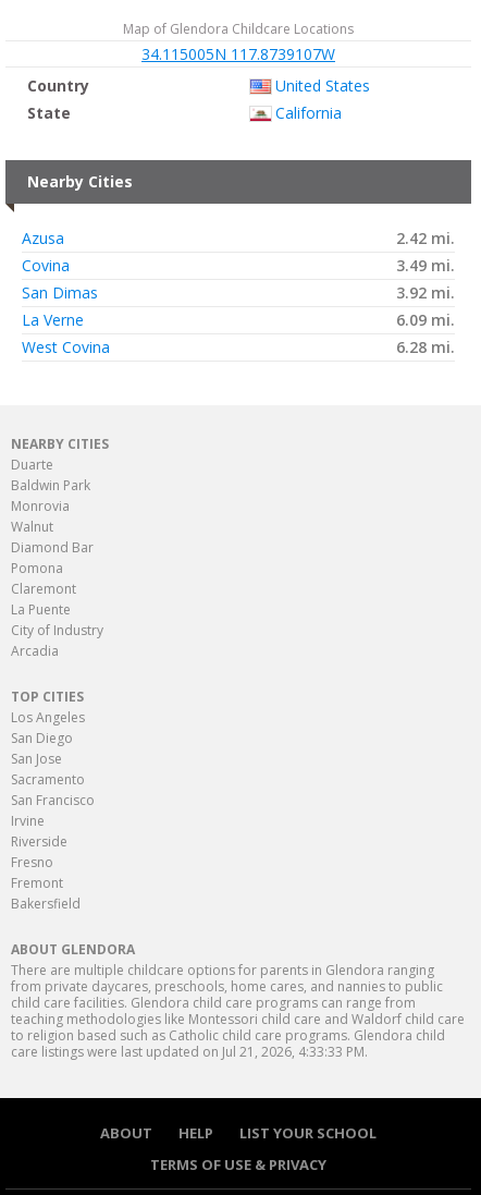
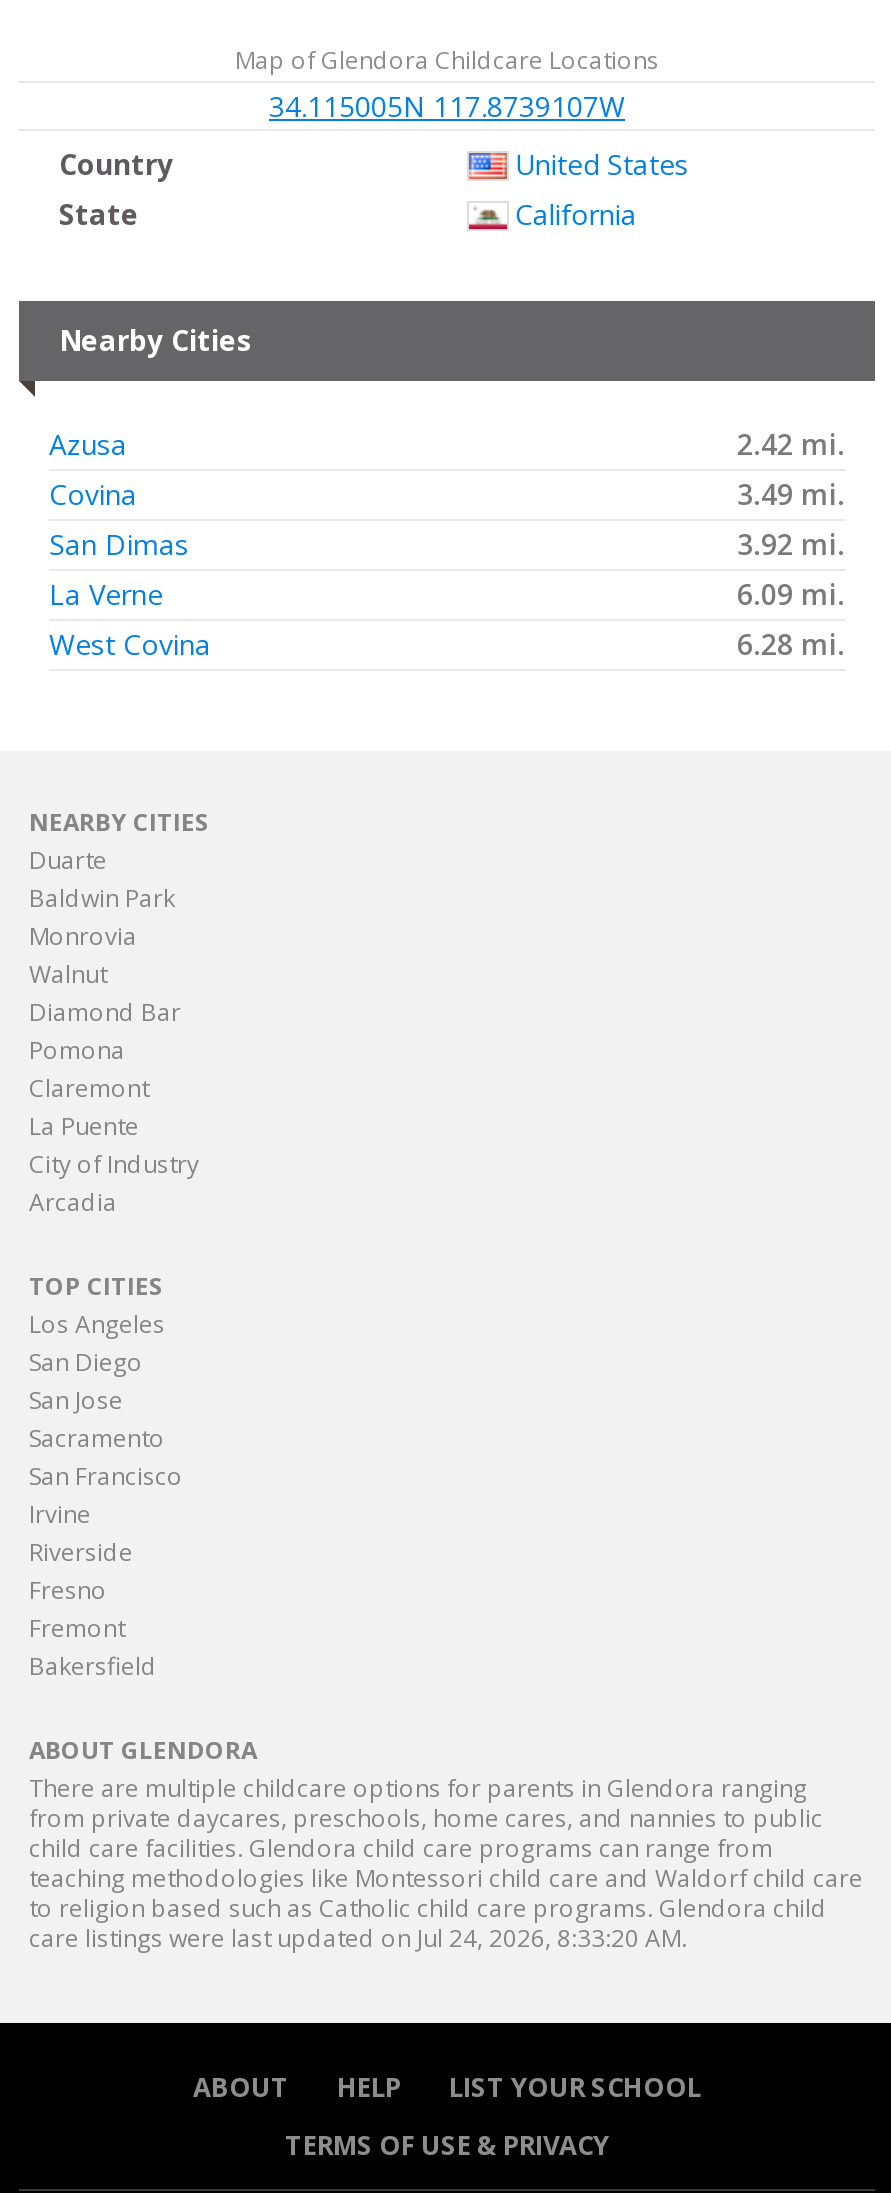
- care listings were last updated on Jul 21, 2026, 4:33:33 PM.
+ care listings were last updated on Jul 24, 2026, 8:33:20 AM.
